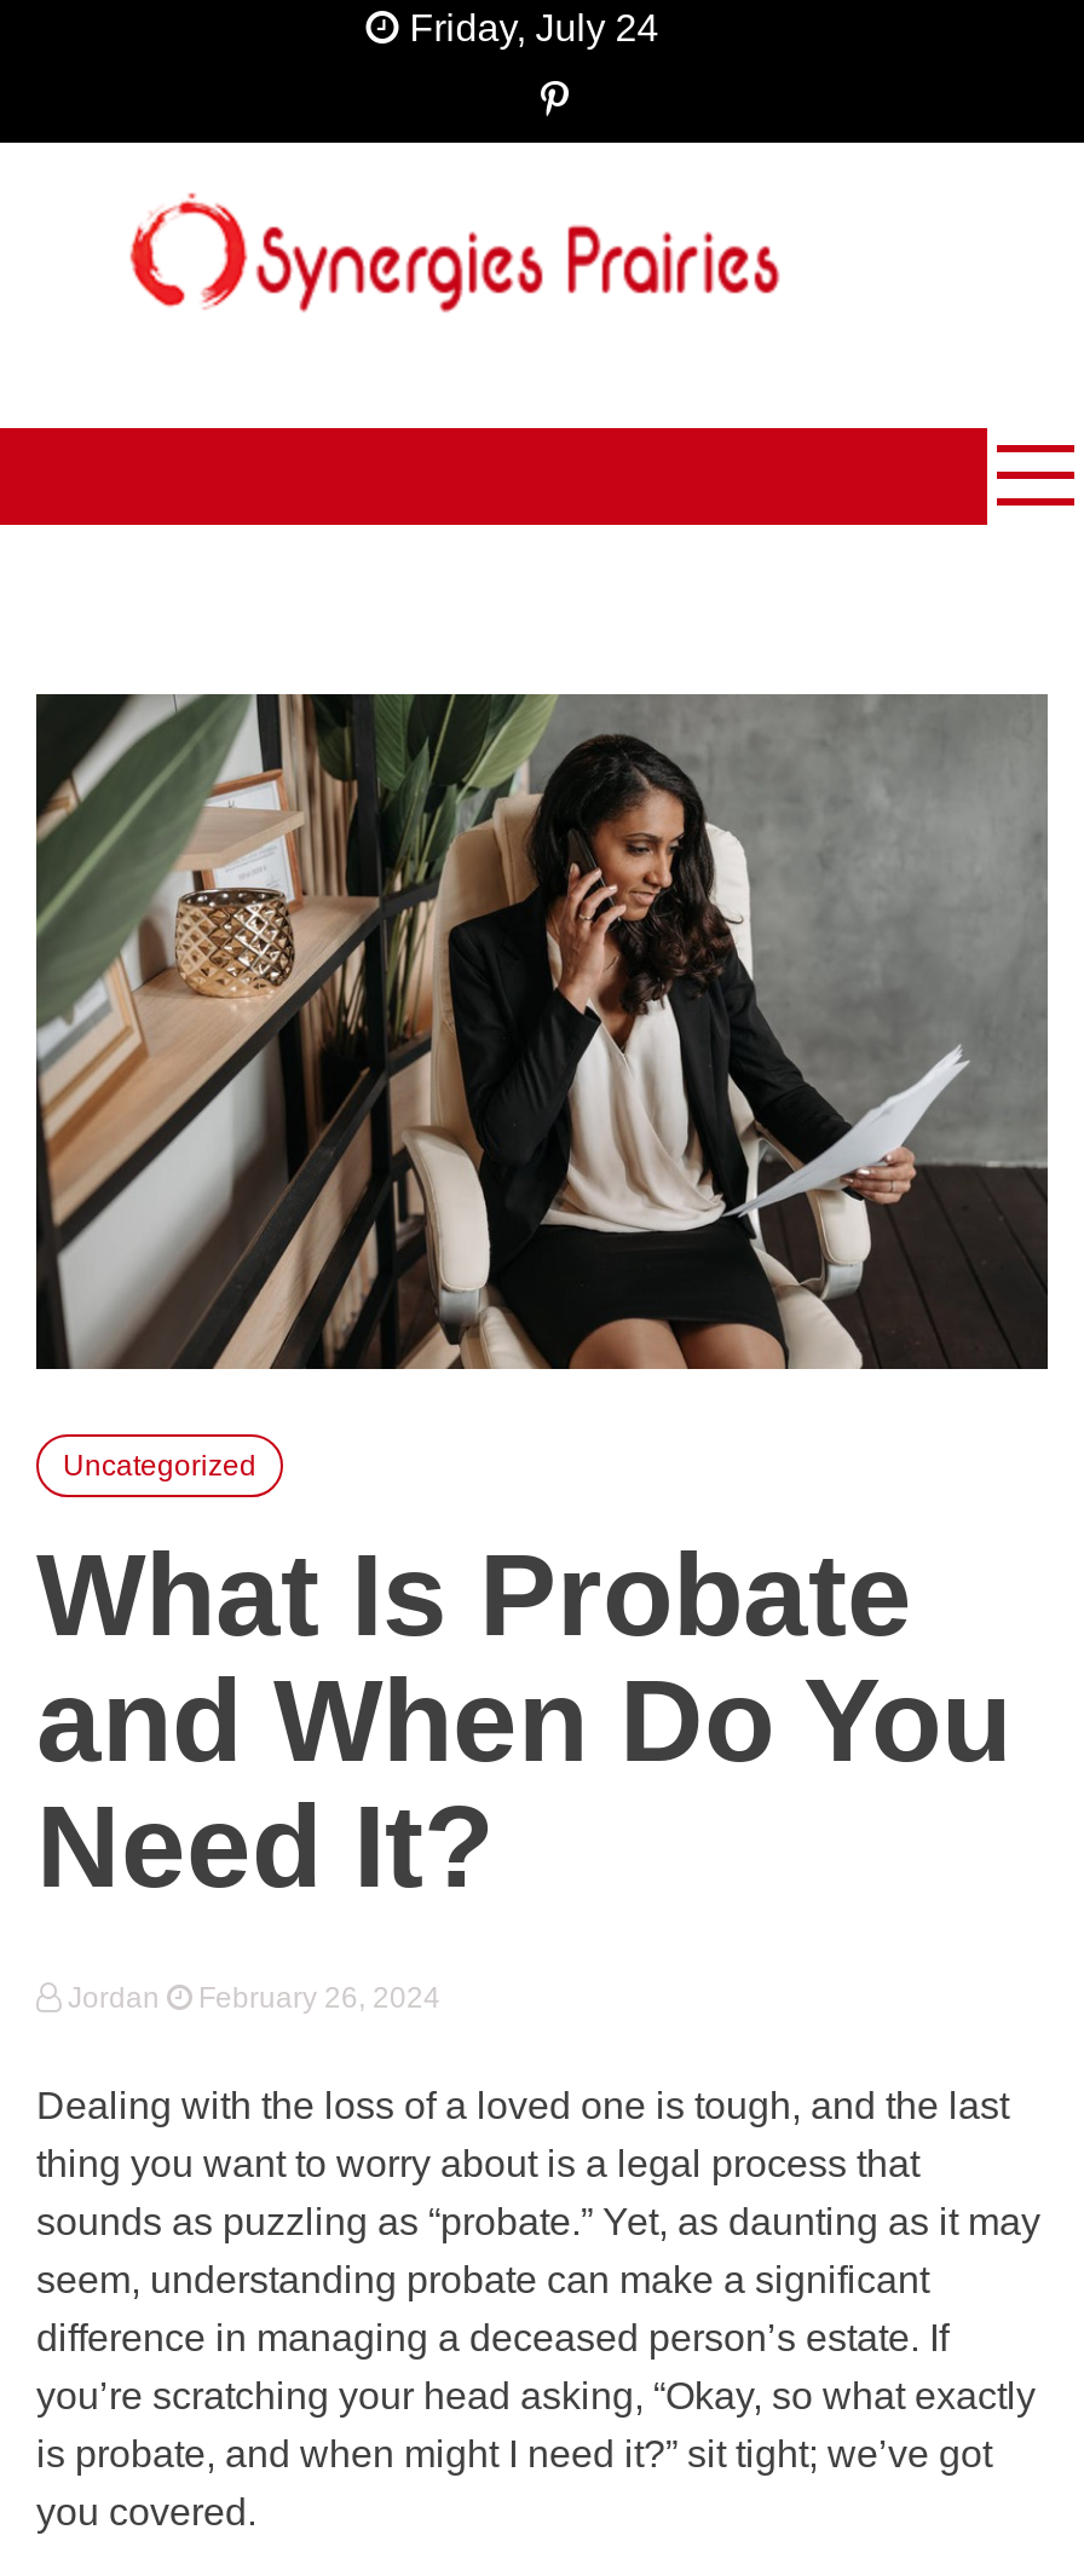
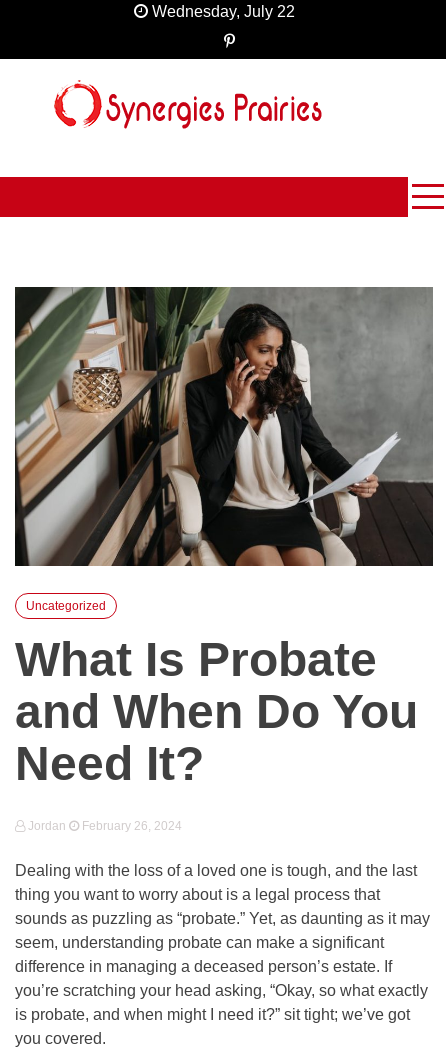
- Friday, July 24
+ Wednesday, July 22
